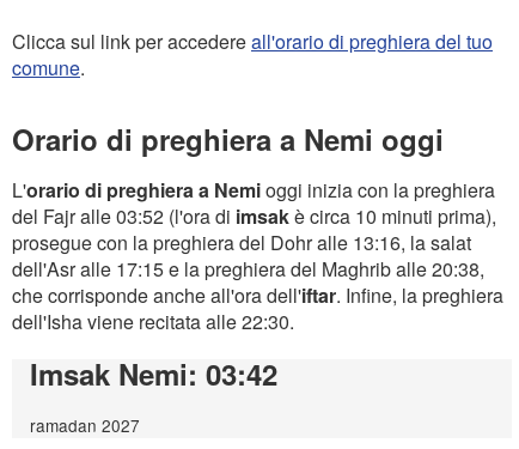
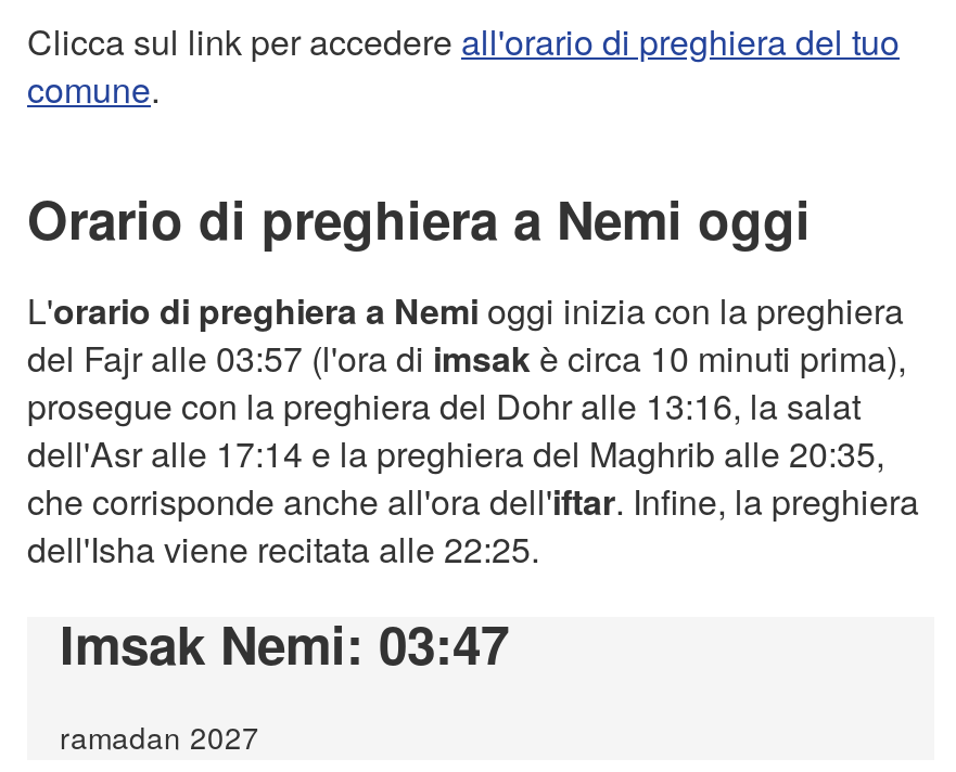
- del Fajr alle 03:52 (l'ora di imsakè circa 10 minuti prima),
+ del Fajr alle 03:57 (l'ora di imsakè circa 10 minuti prima),

- dell'Asr alle 17:15 e la preghiera del Maghrib alle 20:38,
+ dell'Asr alle 17:14 e la preghiera del Maghrib alle 20:35,

- dell'Isha viene recitata alle 22:30.
+ dell'Isha viene recitata alle 22:25.

- Imsak Nemi: 03:42
+ Imsak Nemi: 03:47
